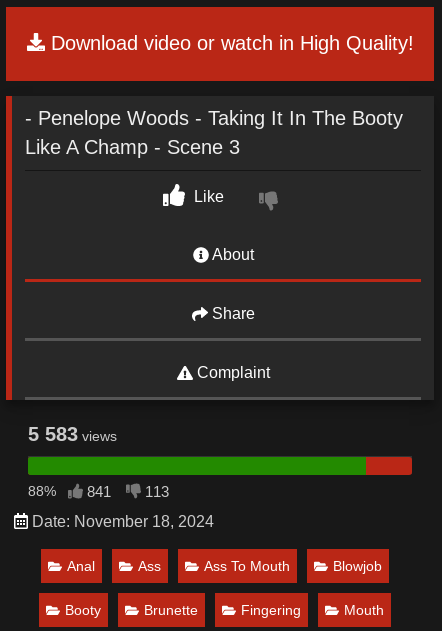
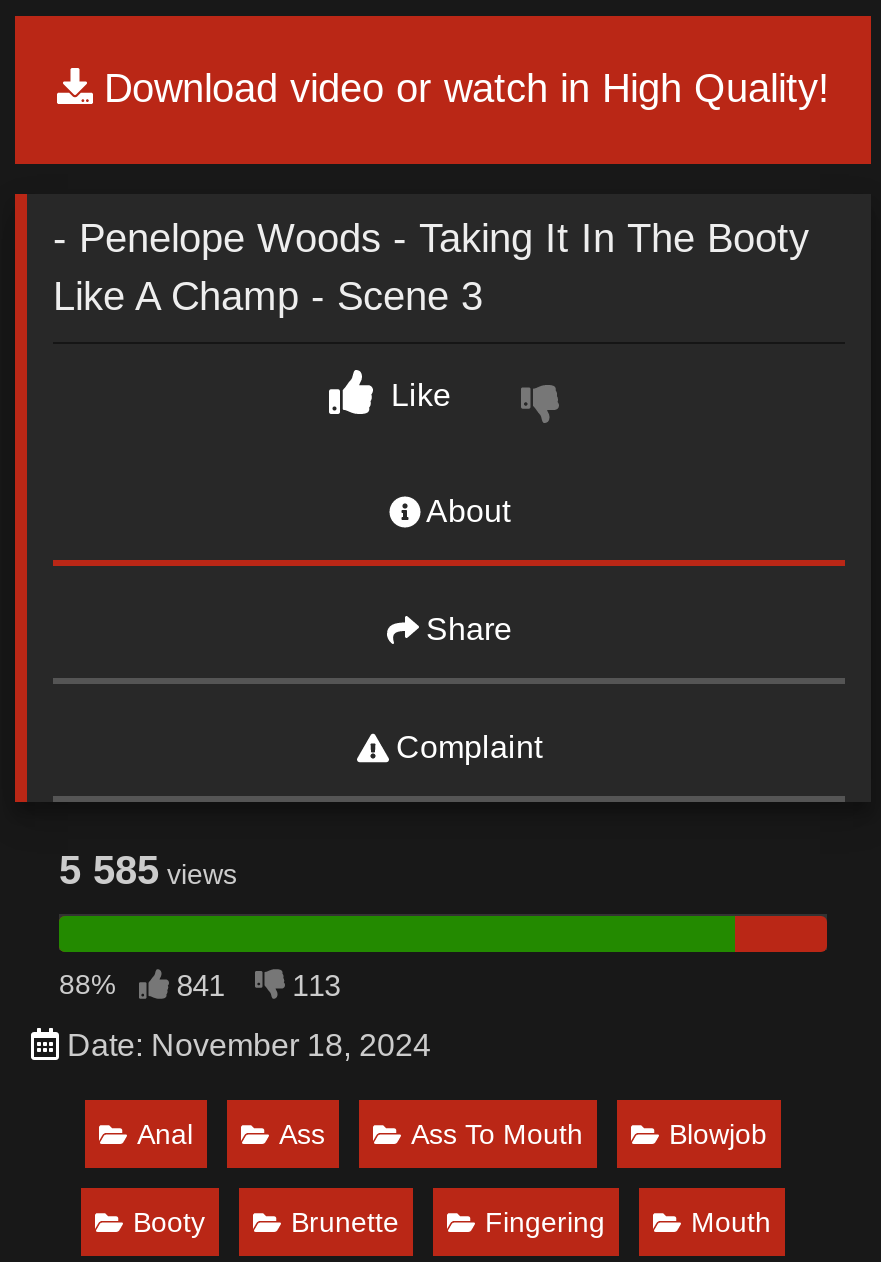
- 5 583 views
+ 5 585 views
